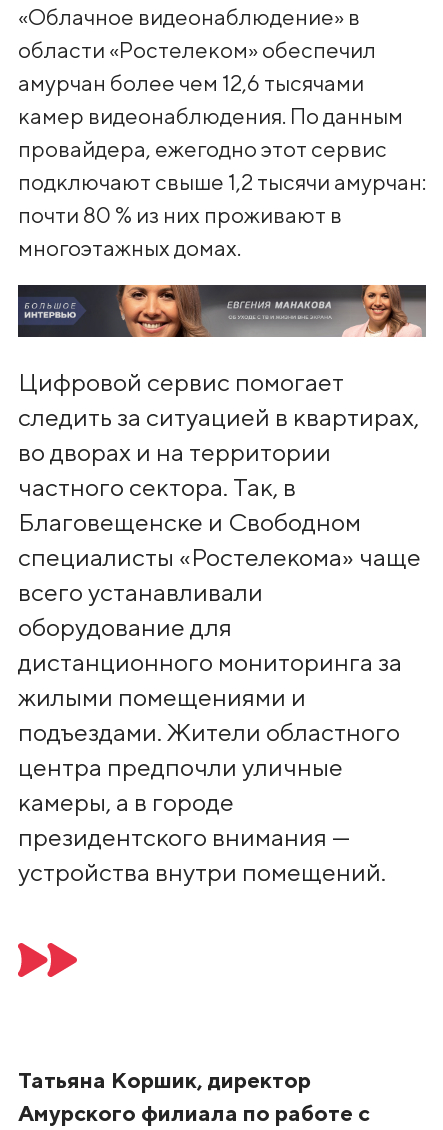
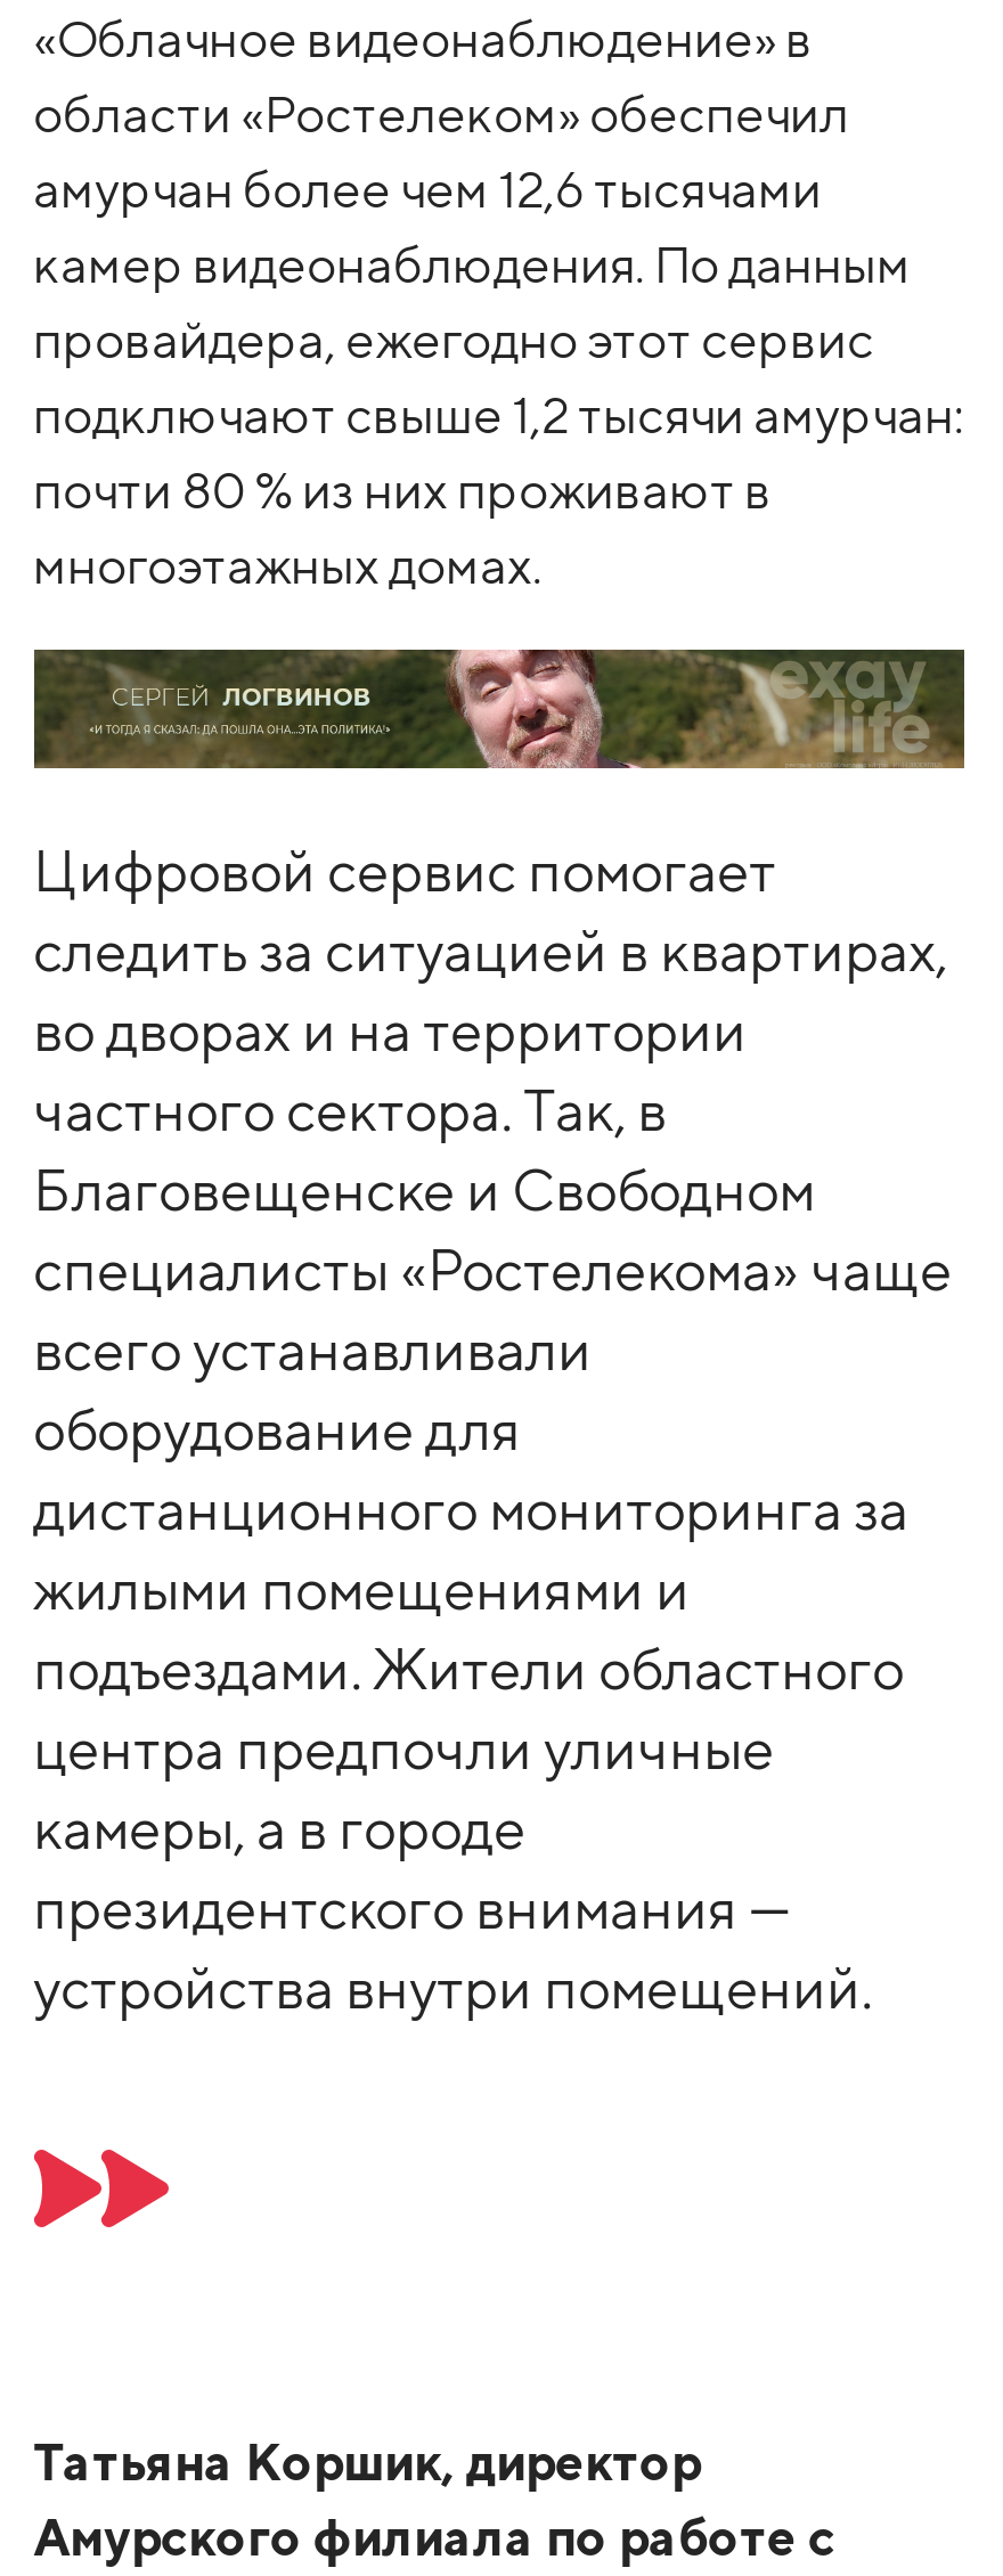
- [image]
+ [image]
